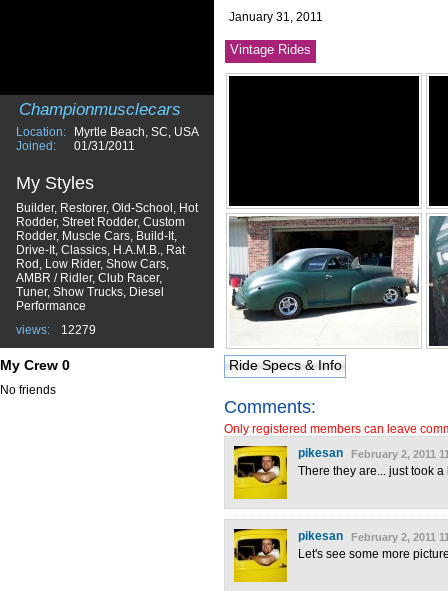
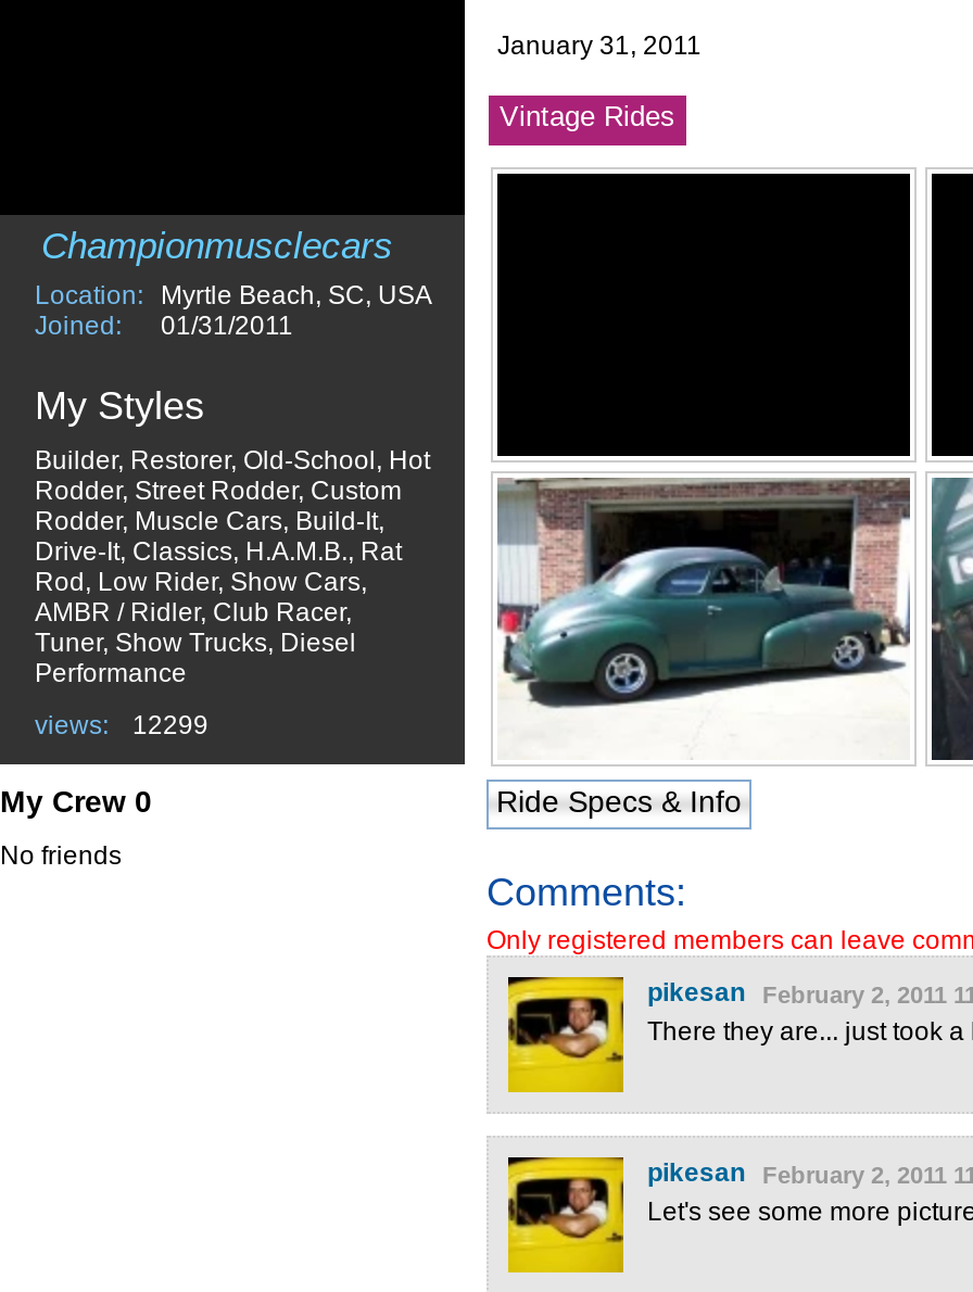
- views: 12279
+ views: 12299
